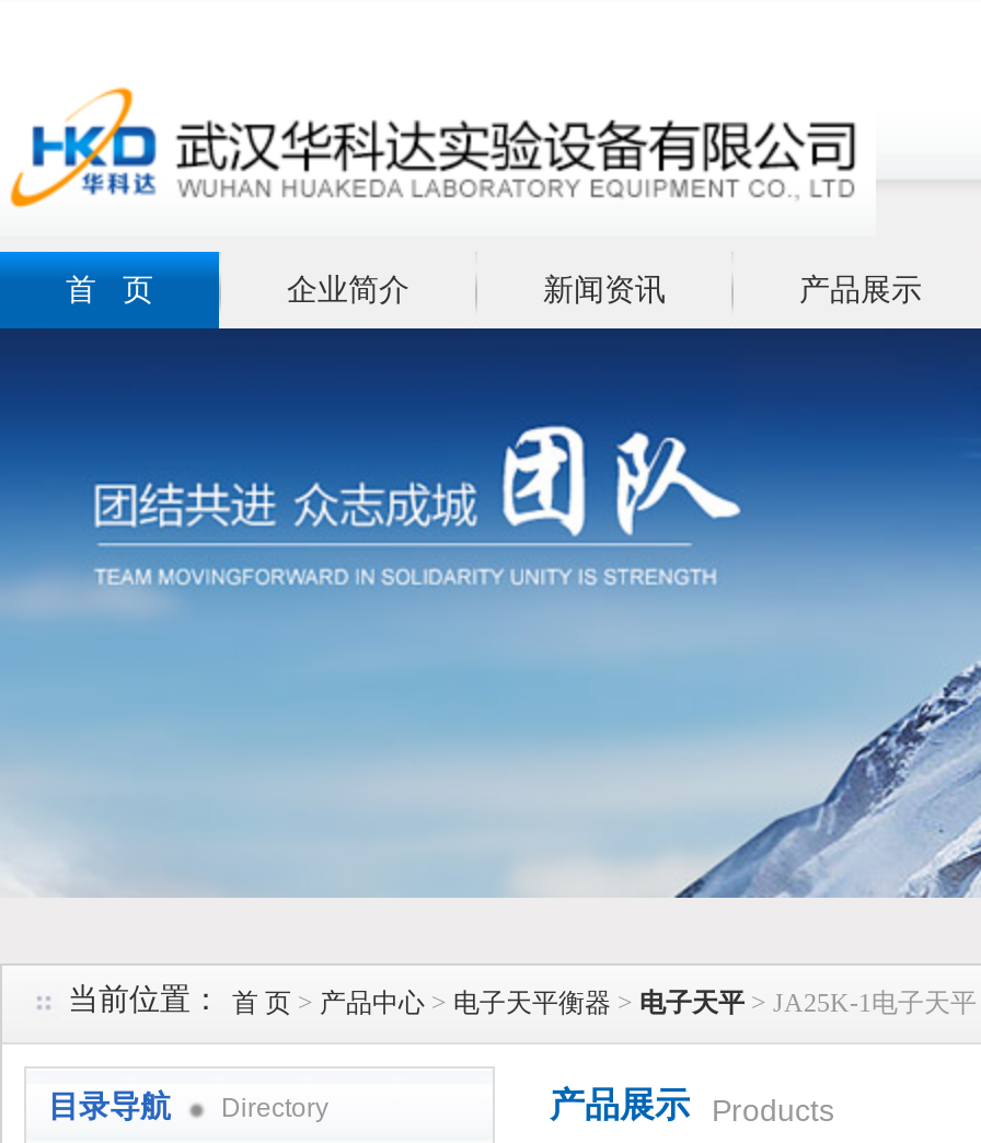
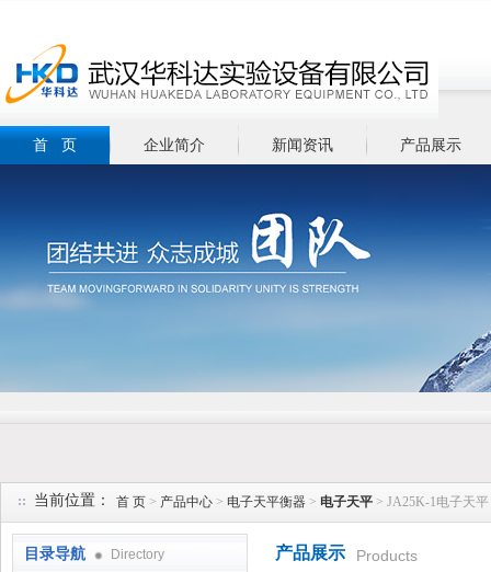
- [image]
